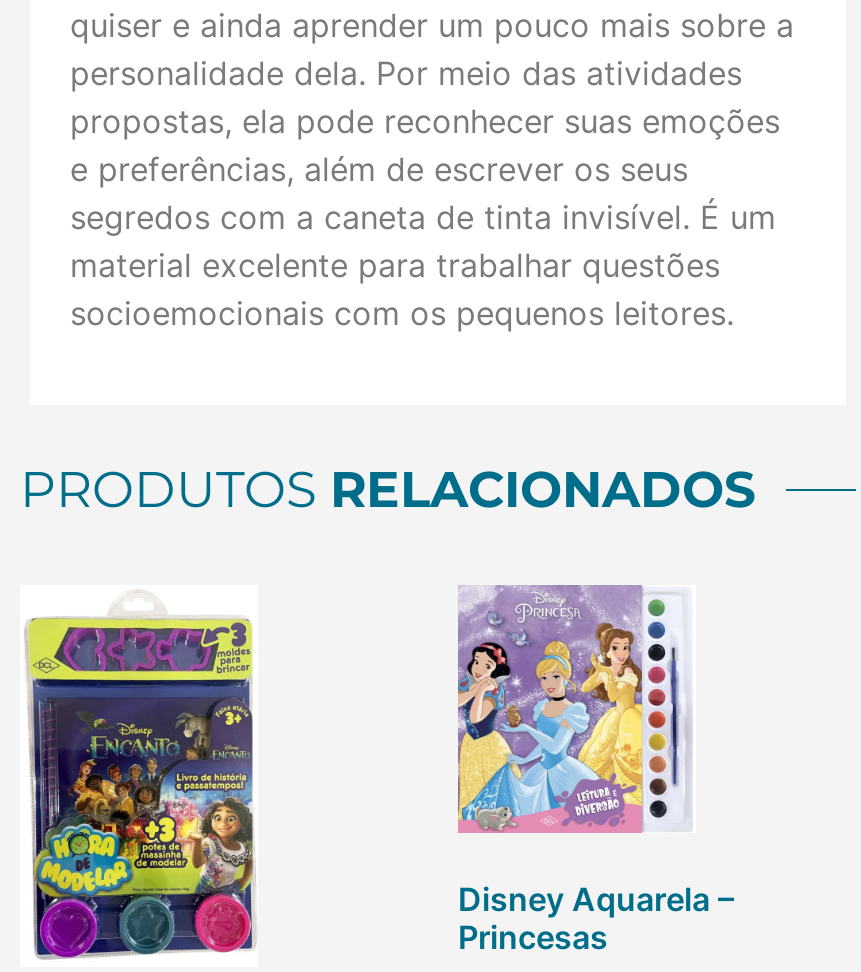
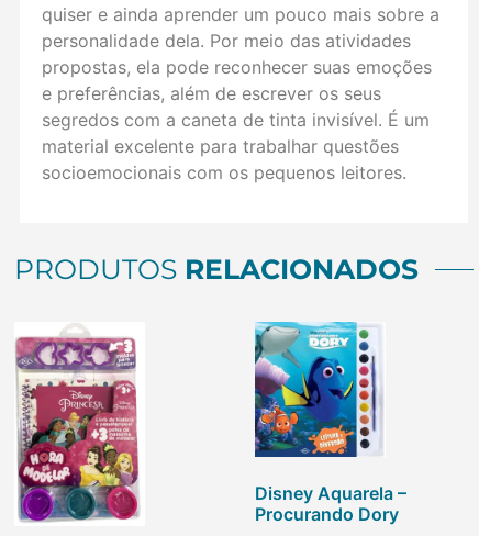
- [image]
+ [image]

- [image]
+ [image]

- Princesas
+ Procurando Dory
